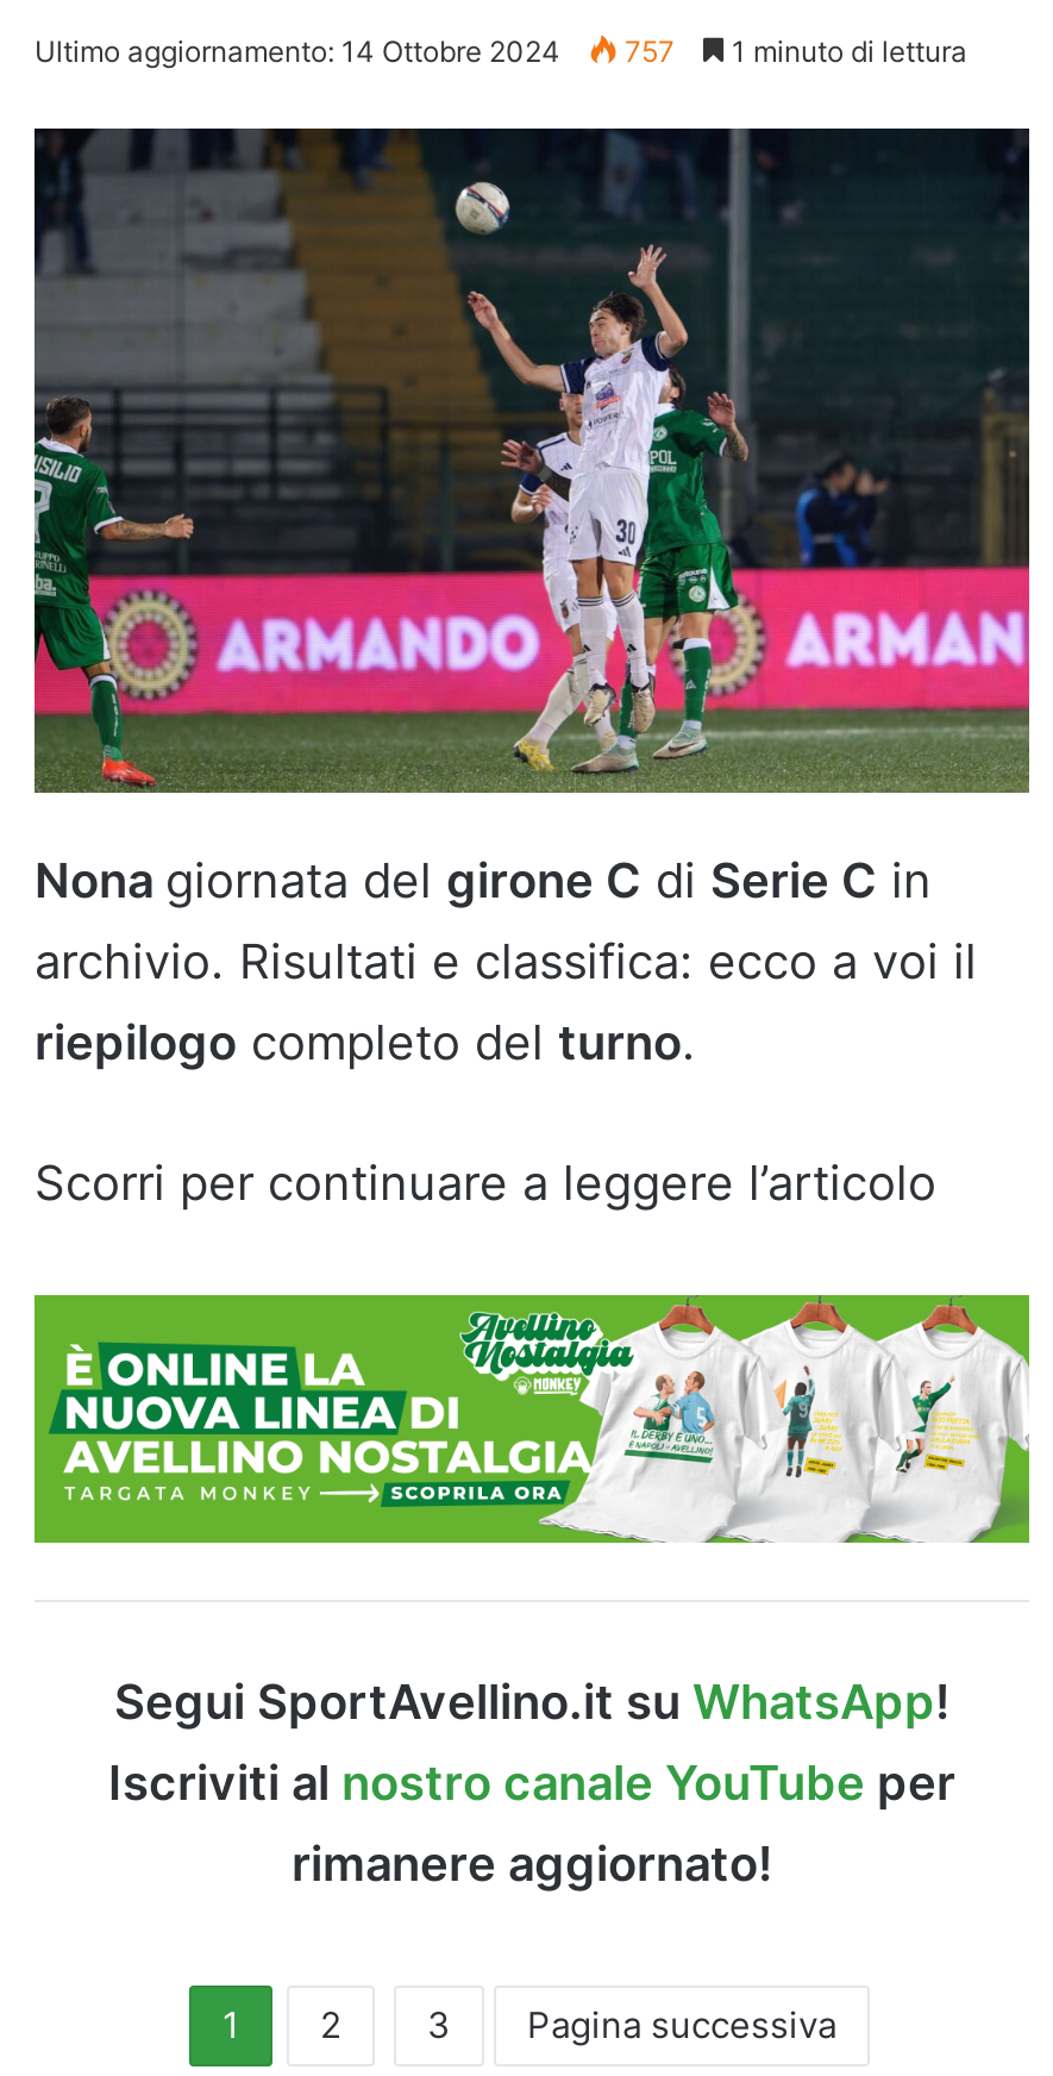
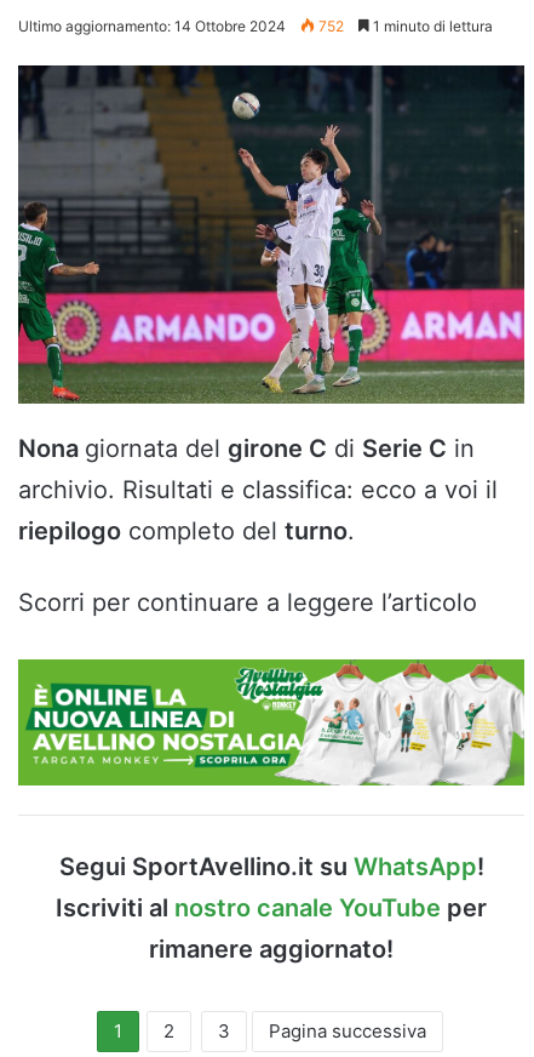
- Ultimo aggiornamento: 14 Ottobre 2024 757 1 minuto di lettura
+ Ultimo aggiornamento: 14 Ottobre 2024 752 1 minuto di lettura
